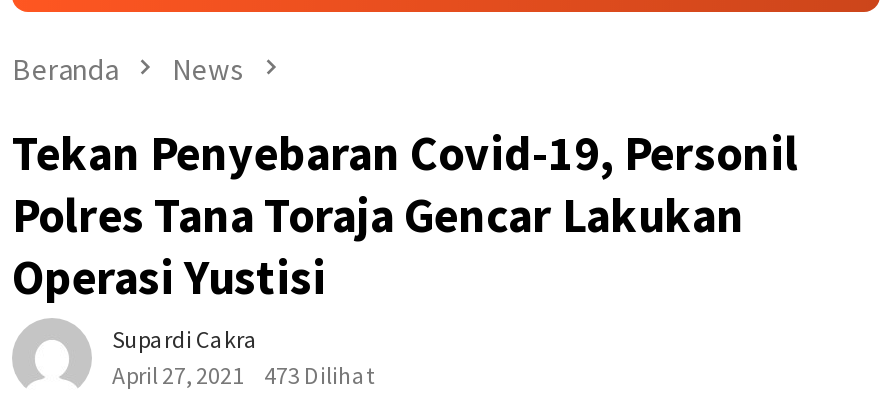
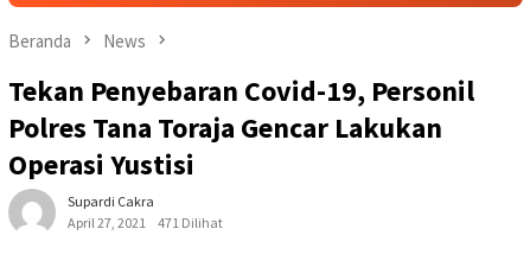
- April 27, 2021 473 Dilihat
+ April 27, 2021 471 Dilihat
